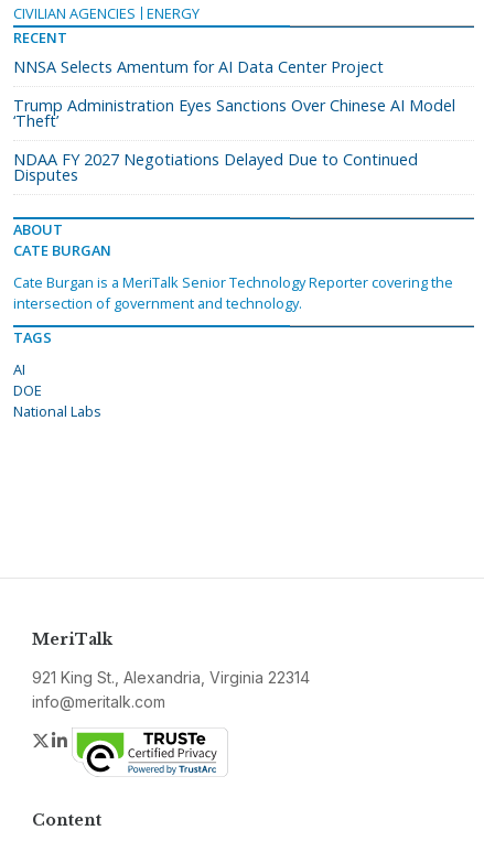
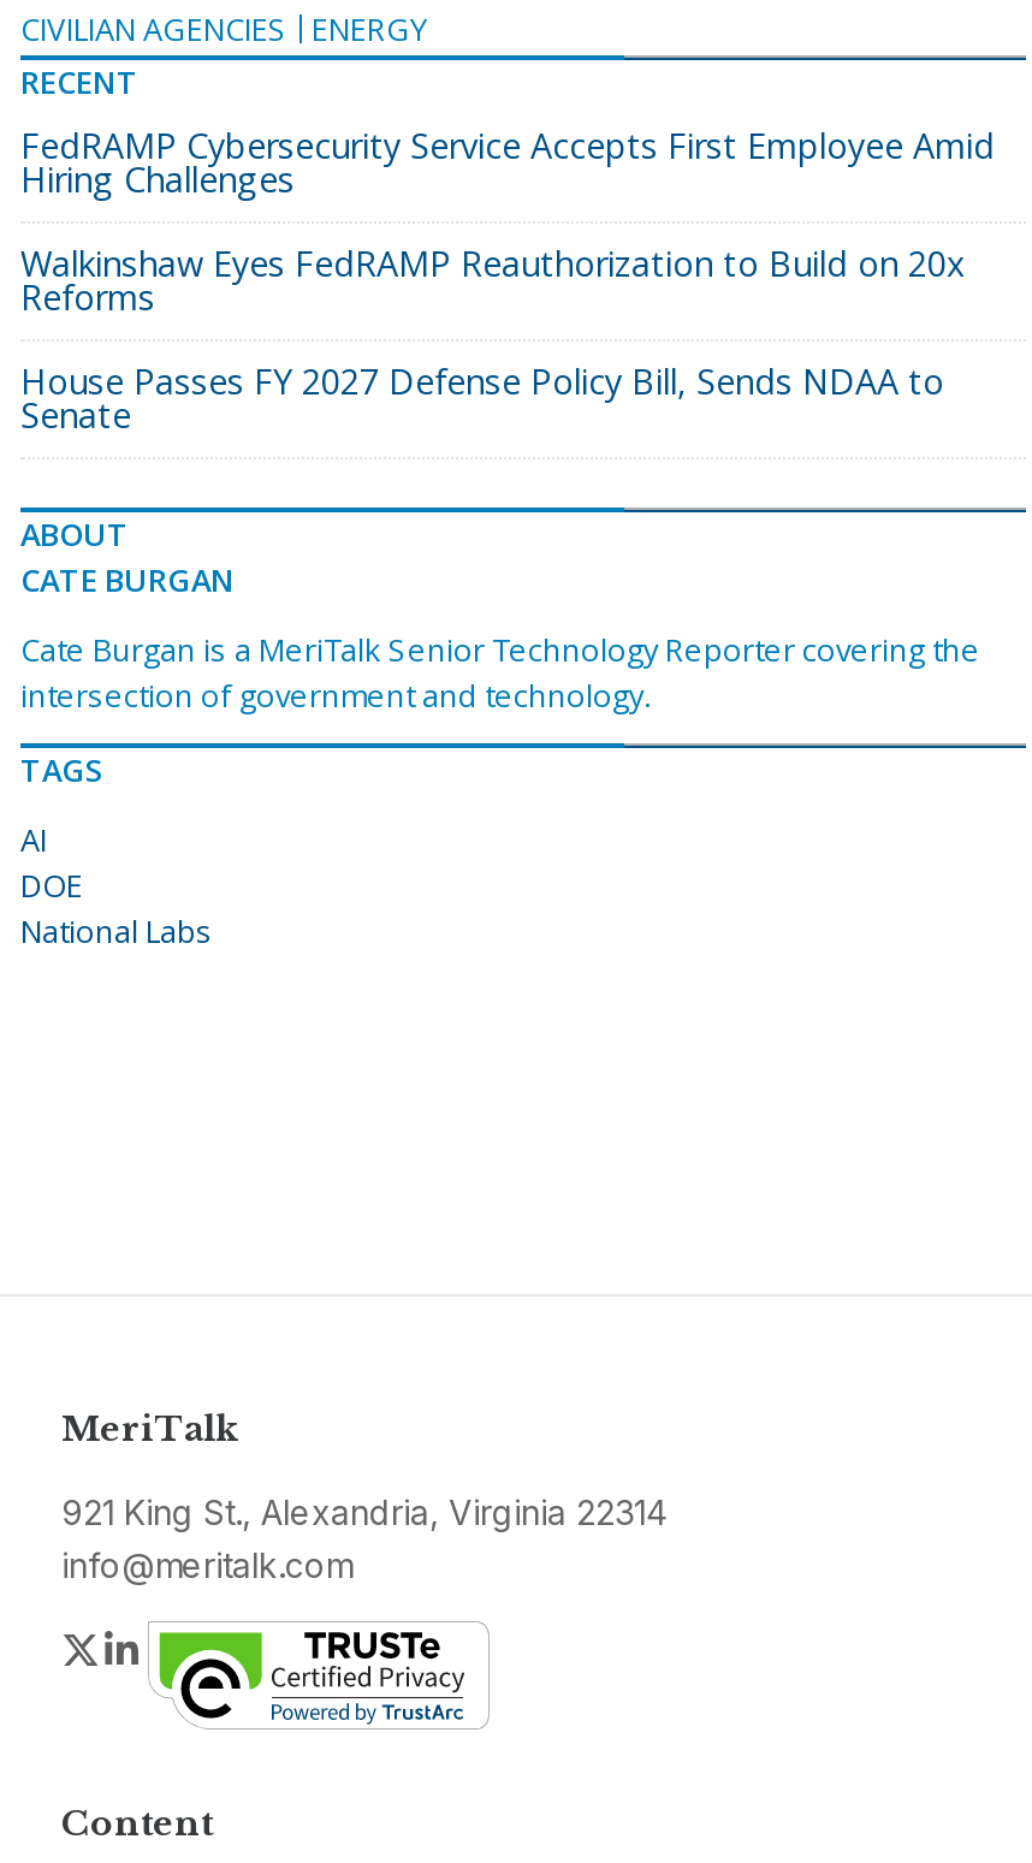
- NNSA Selects Amentum for AI Data Center Project
+ FedRAMP Cybersecurity Service Accepts First Employee Amid
+ Hiring Challenges

- Trump Administration Eyes Sanctions Over Chinese AI Model
- ‘Theft’
+ Walkinshaw Eyes FedRAMP Reauthorization to Build on 20x
+ Reforms

- NDAA FY 2027 Negotiations Delayed Due to Continued
- Disputes
+ House Passes FY 2027 Defense Policy Bill, Sends NDAA to
+ Senate
